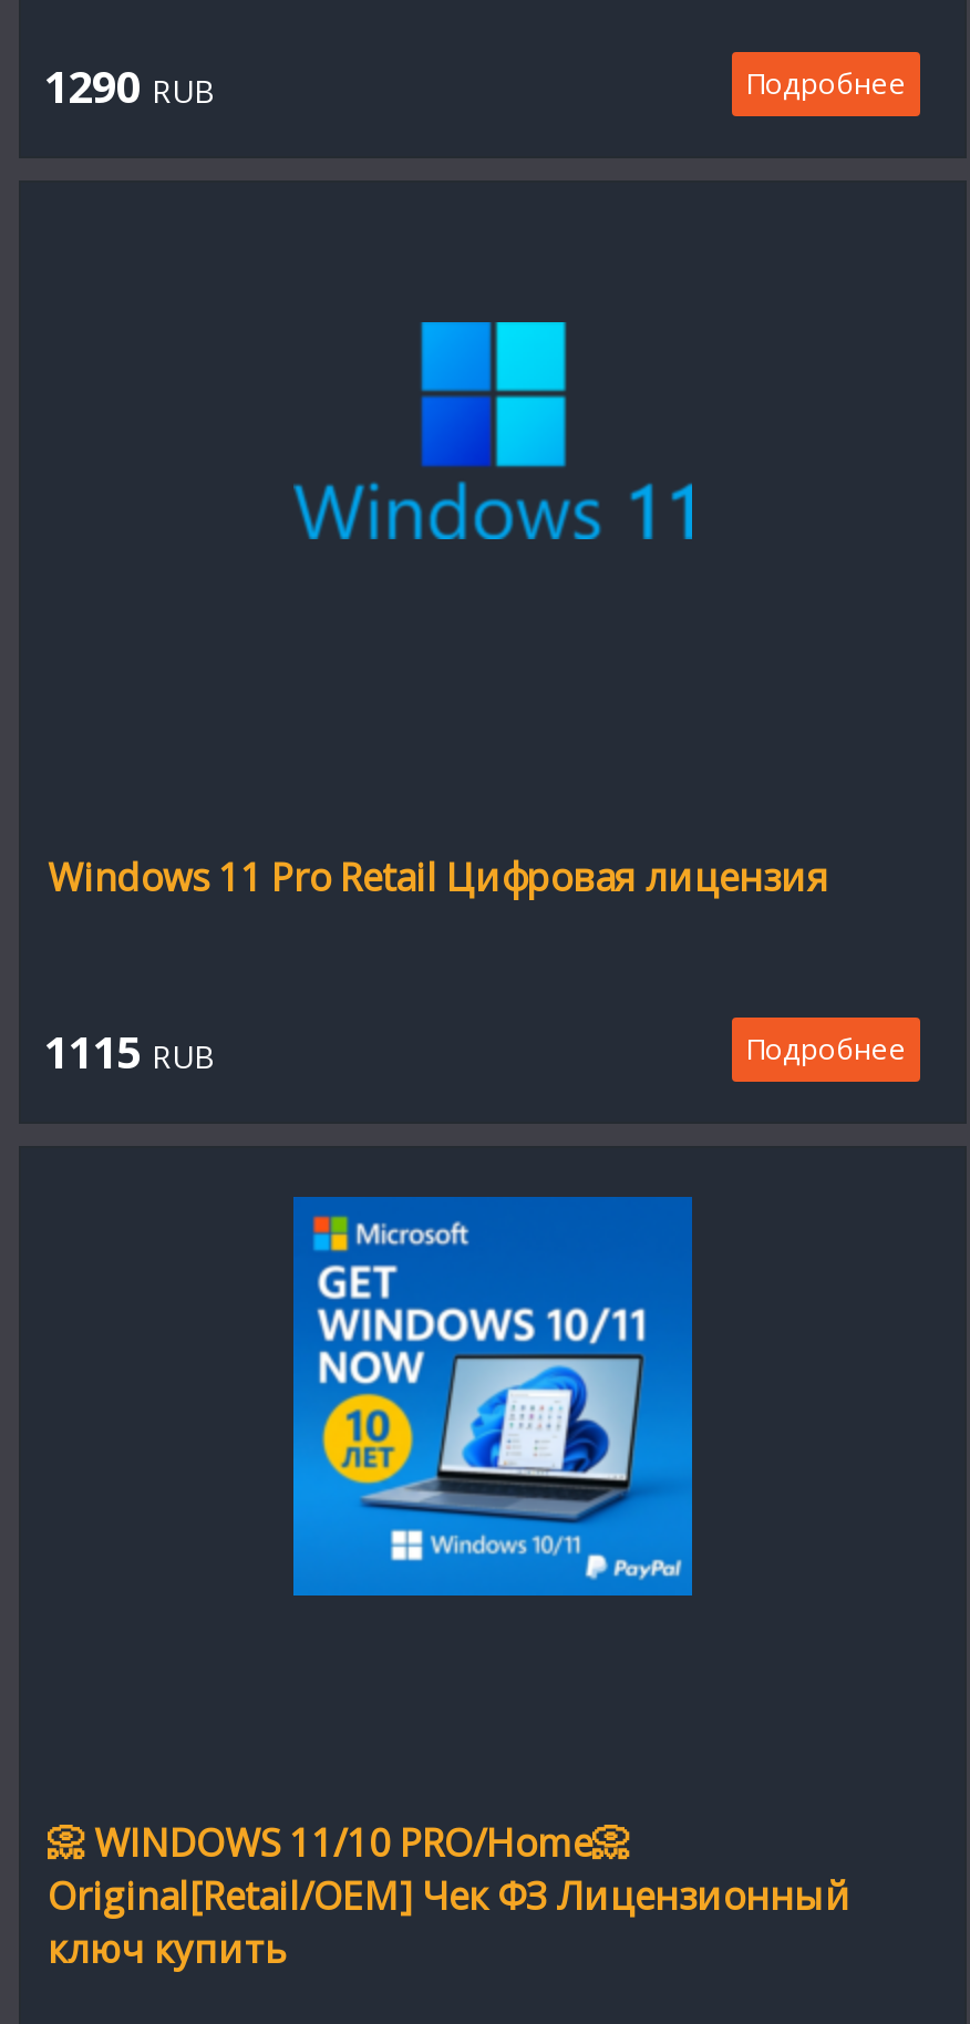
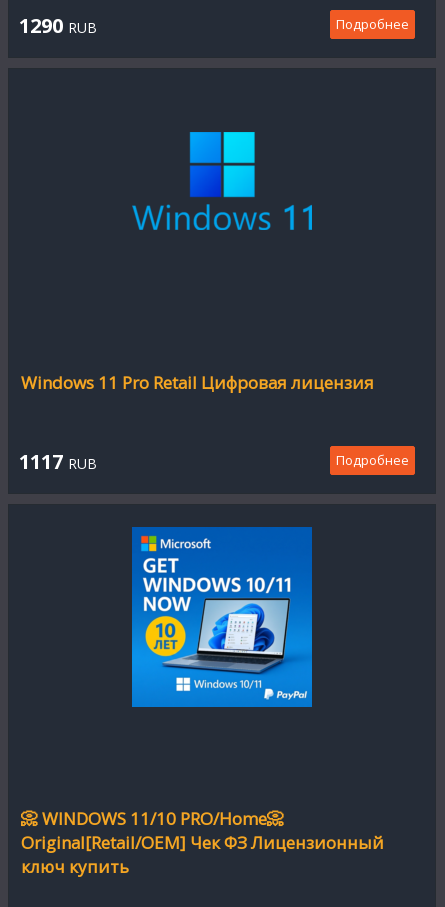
- 1115 RUB
+ 1117 RUB
